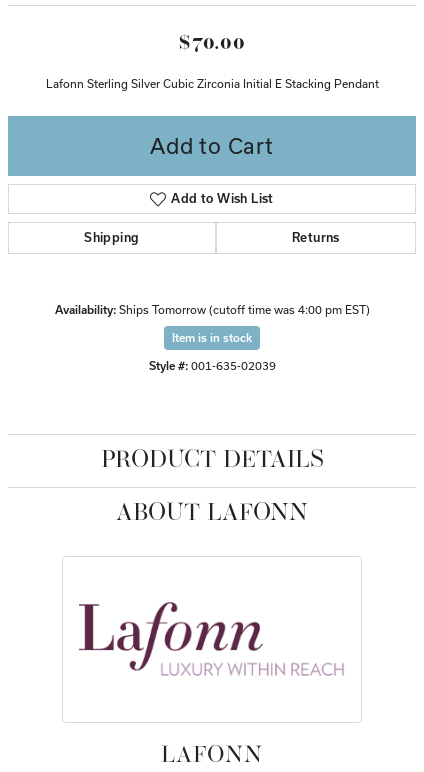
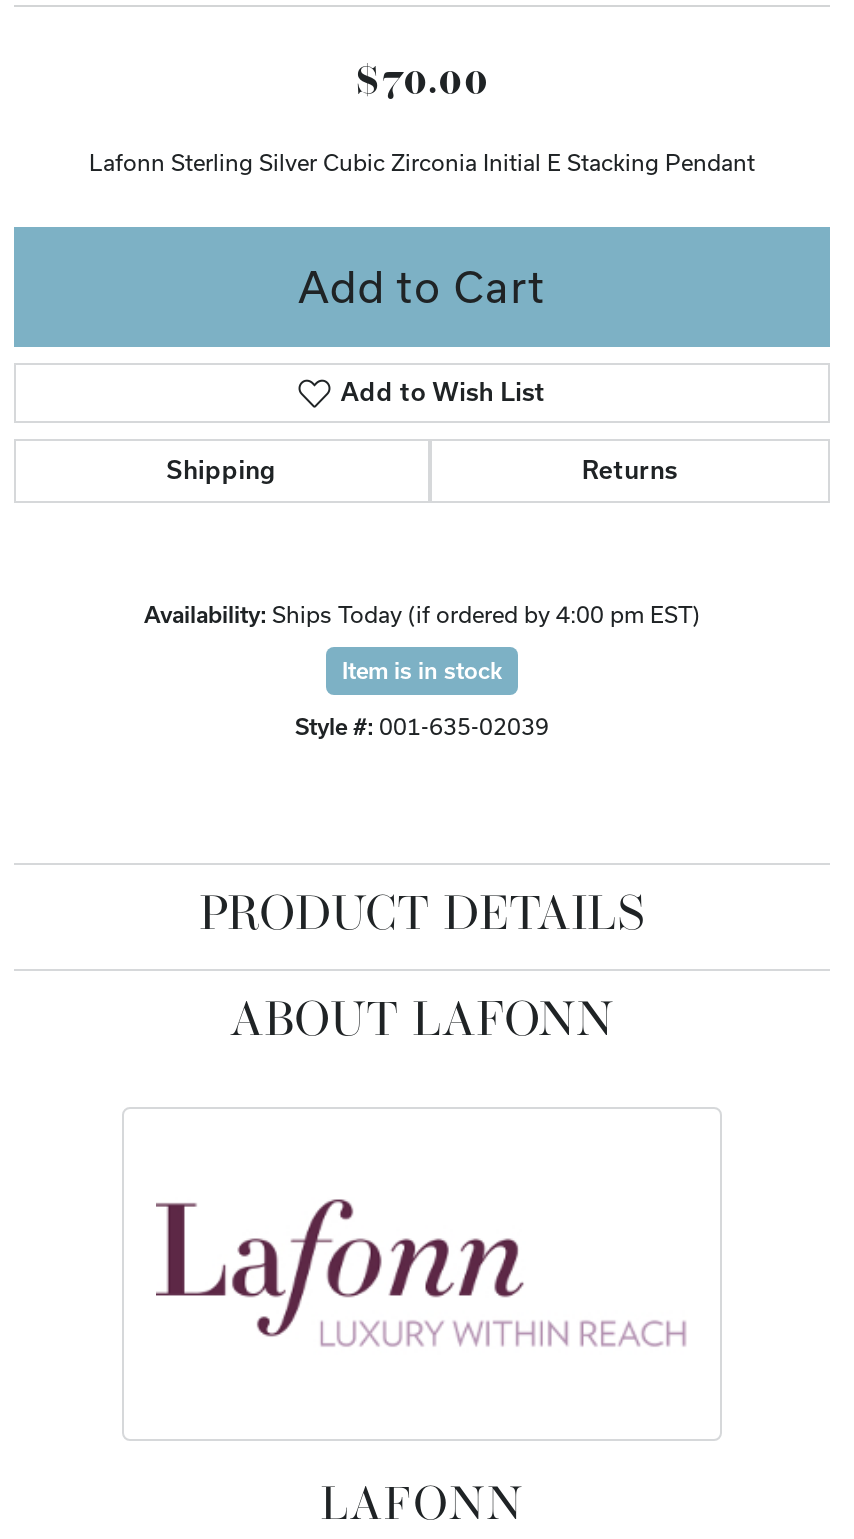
- Availability: Ships Tomorrow (cutoff time was 4:00 pm EST)
+ Availability: Ships Today (if ordered by 4:00 pm EST)
